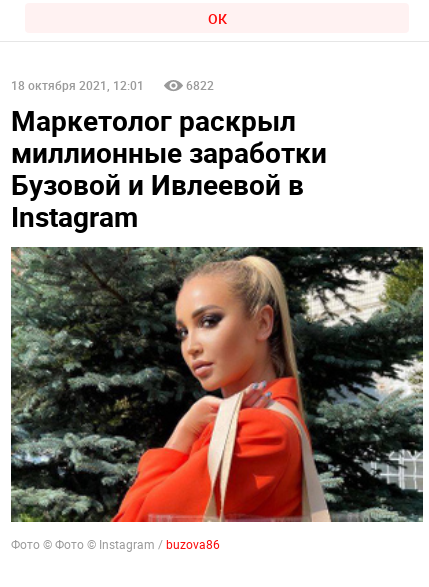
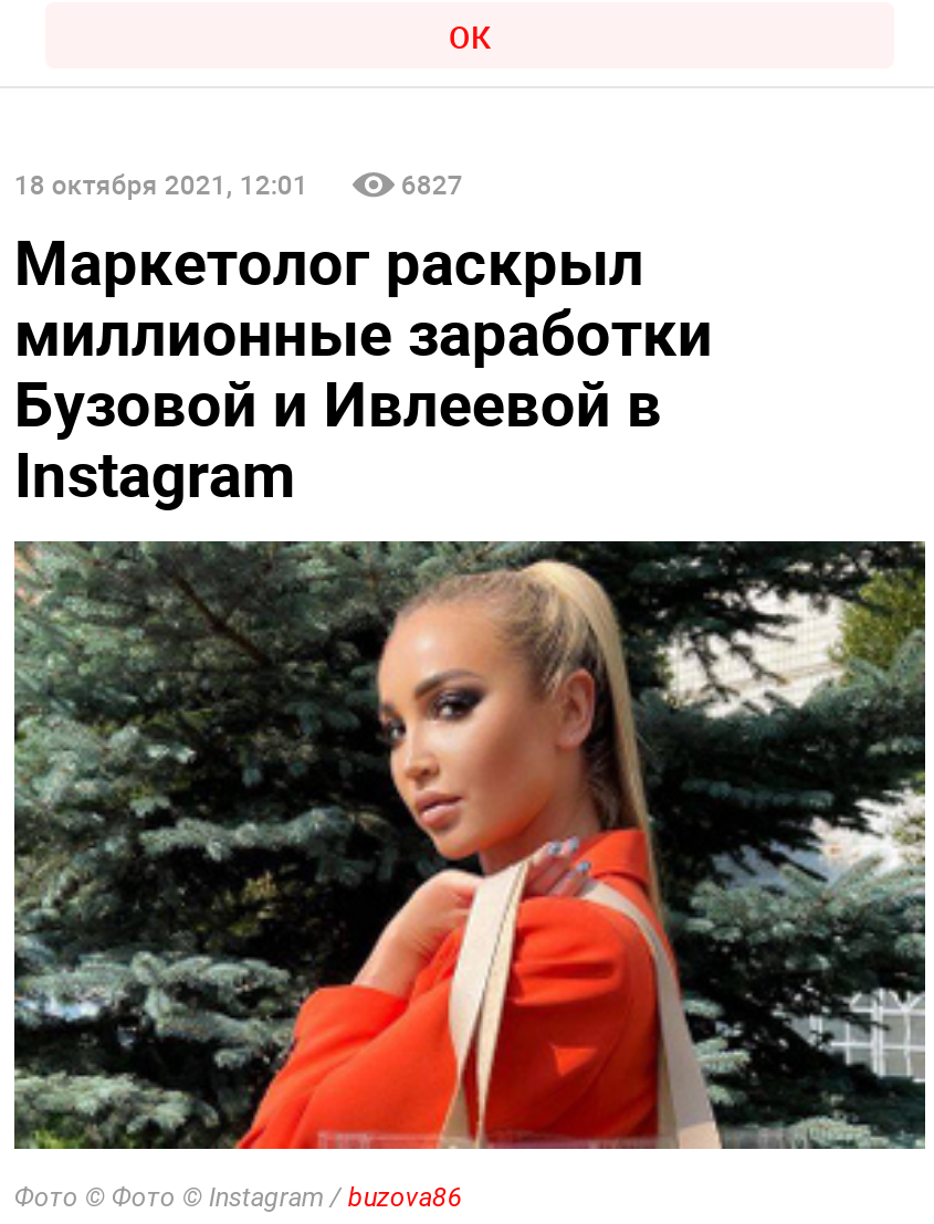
- 6822
+ 6827
